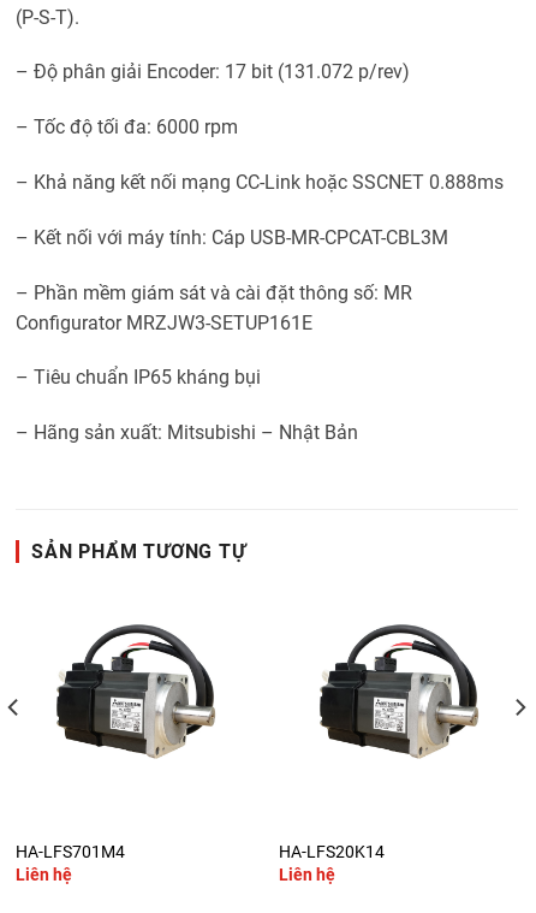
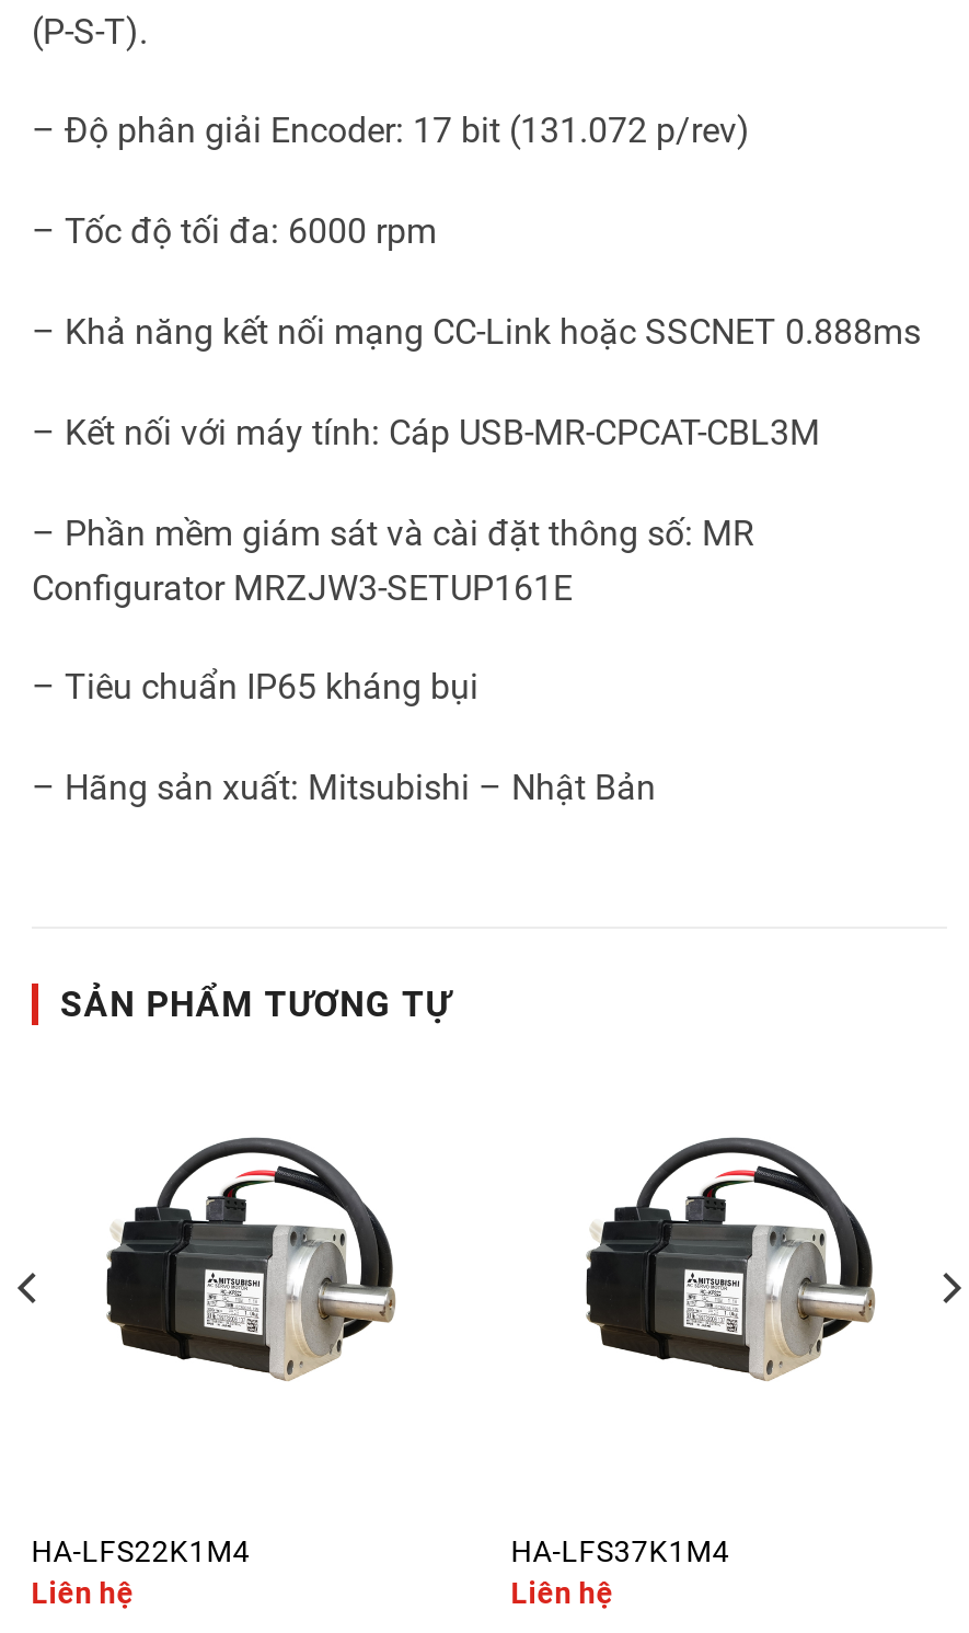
- HA-LFS701M4
+ HA-LFS22K1M4

- HA-LFS20K14
+ HA-LFS37K1M4
